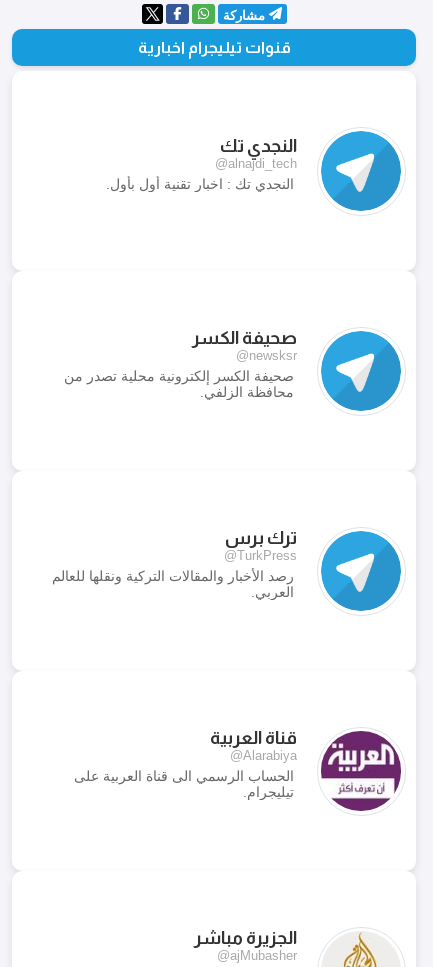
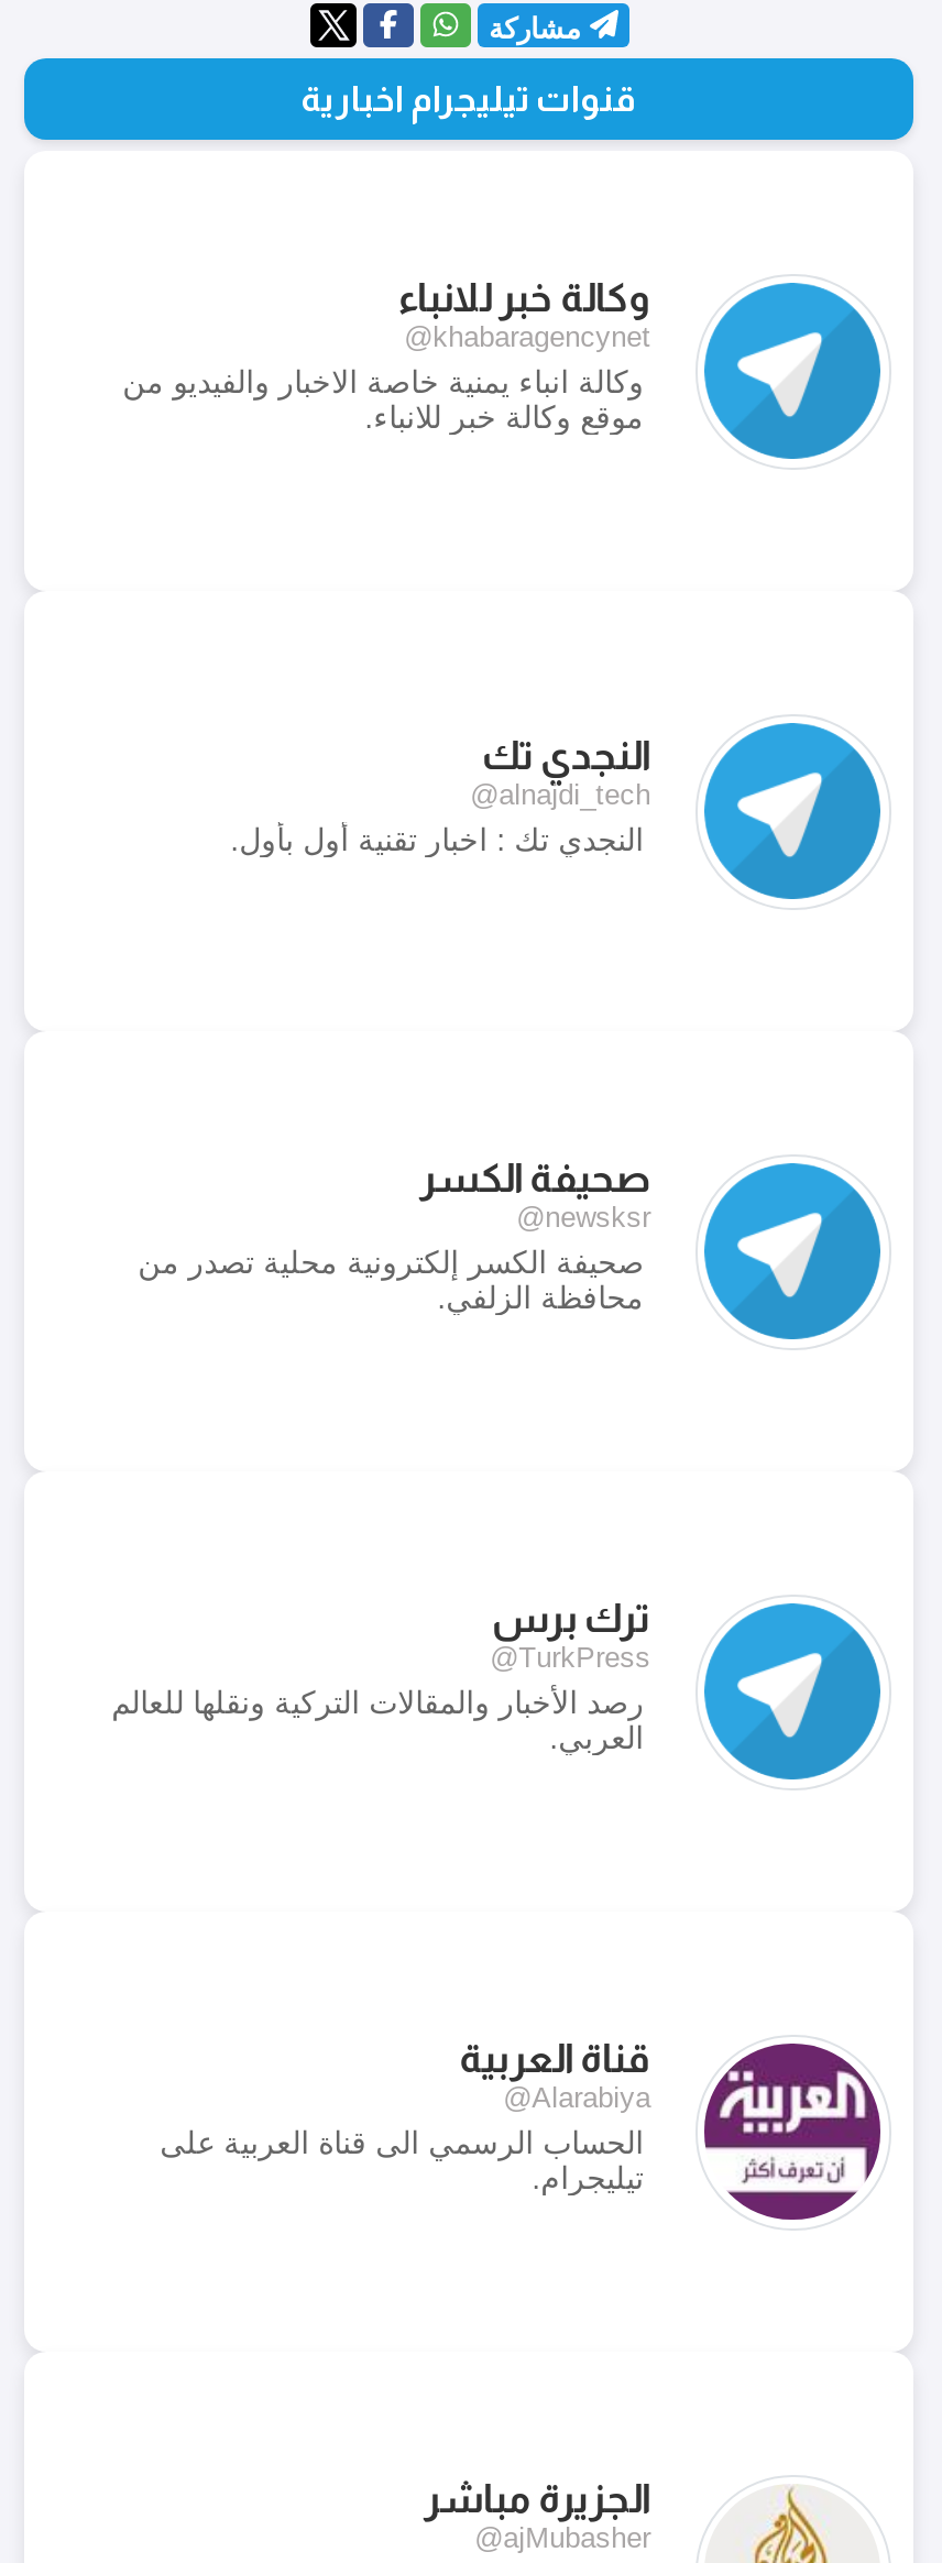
+ وكالة خبر للانباء
+ @khabaragencynet
+ وكالة انباء يمنية خاصة الاخبار والفيديو من
+ موقع وكالة خبر للانباء.
